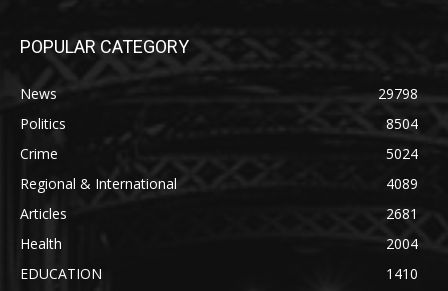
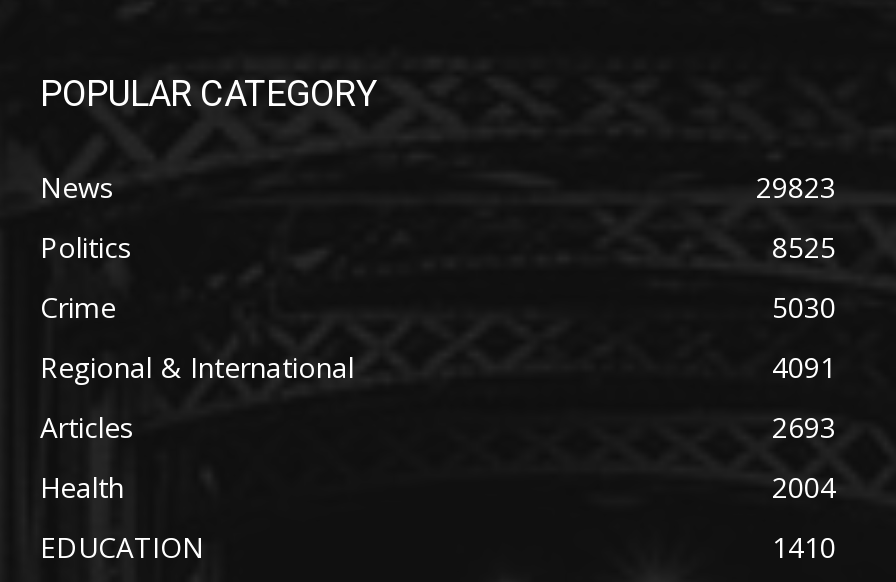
- 29798
+ 29823

- 8504
+ 8525

- 5024
+ 5030

- 4089
+ 4091

- 2681
+ 2693
